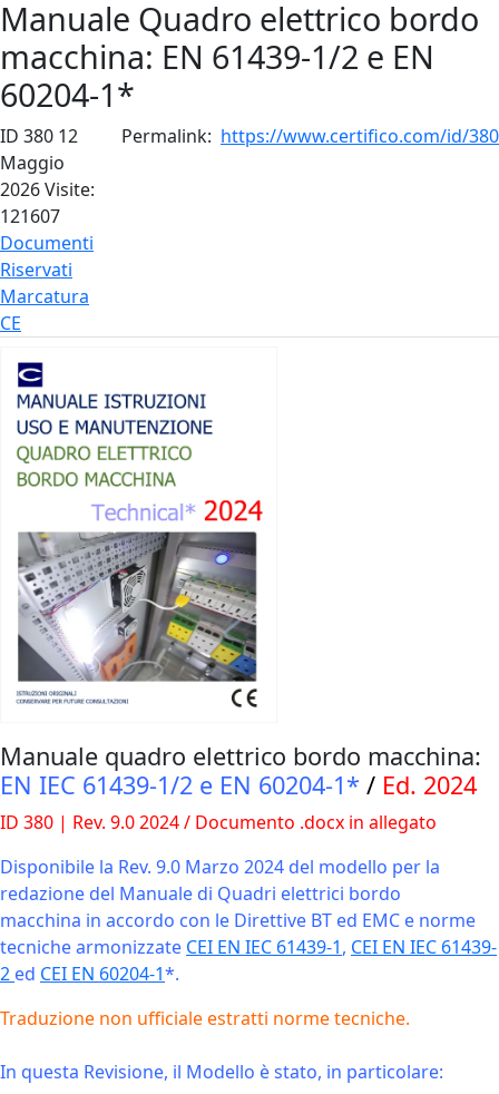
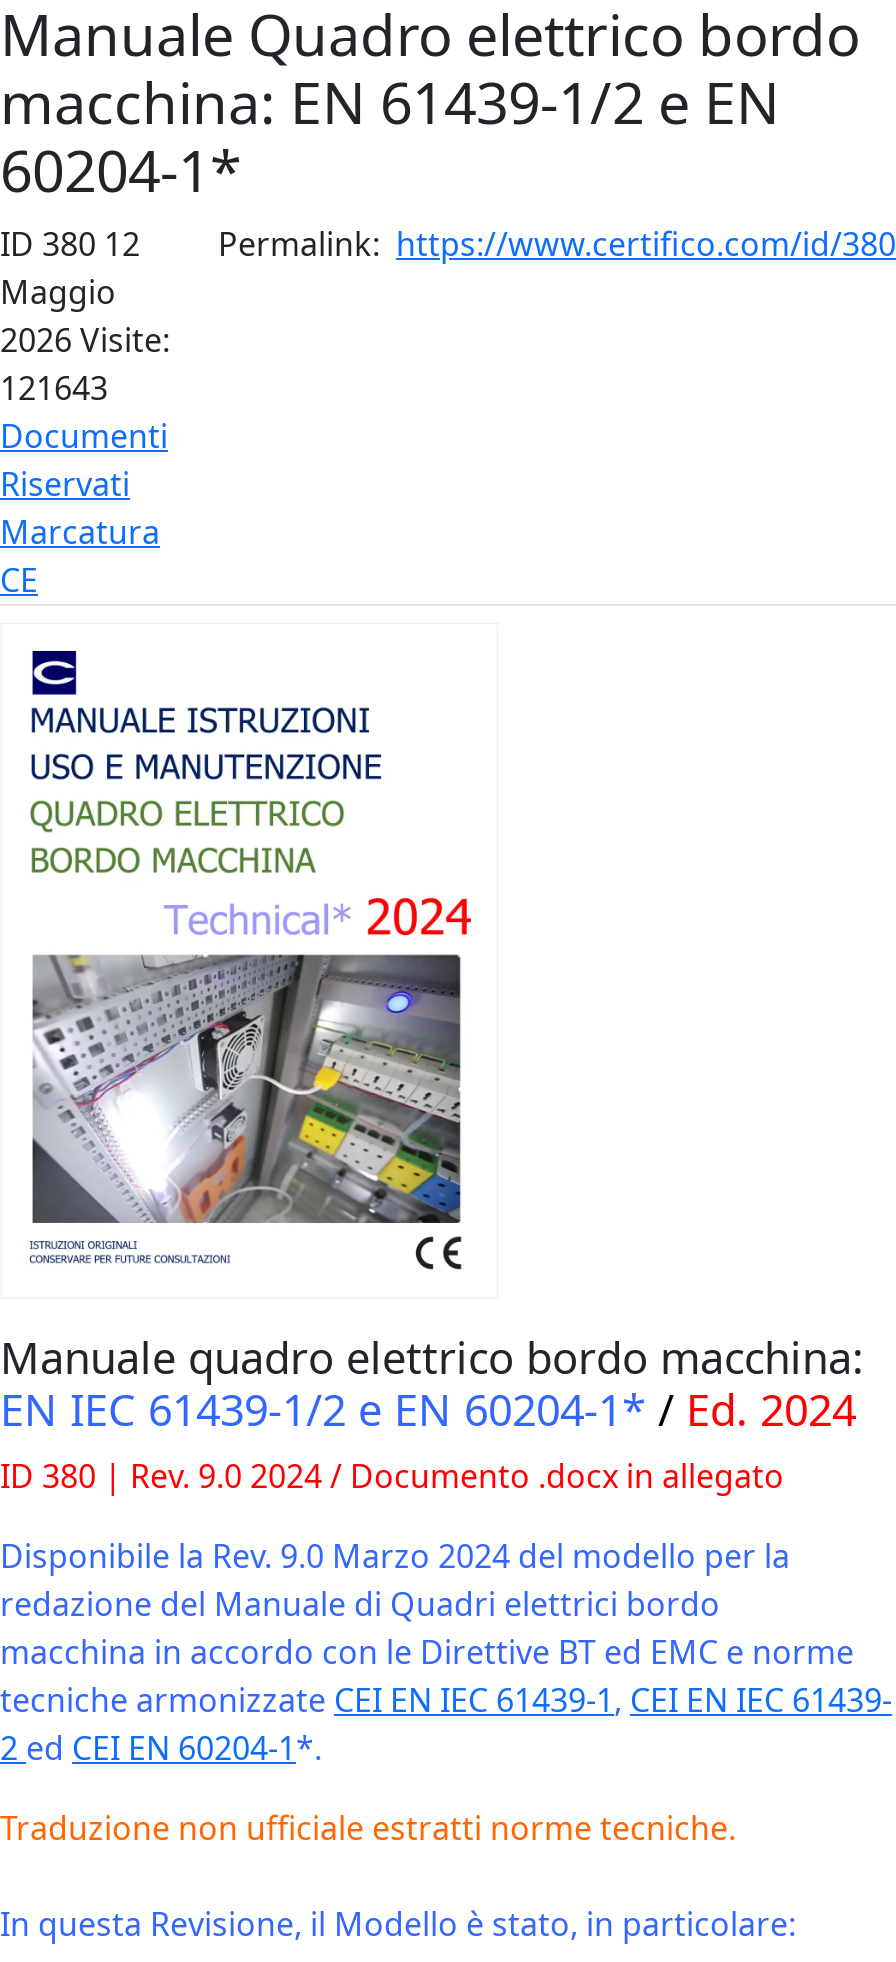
- 121607
+ 121643
